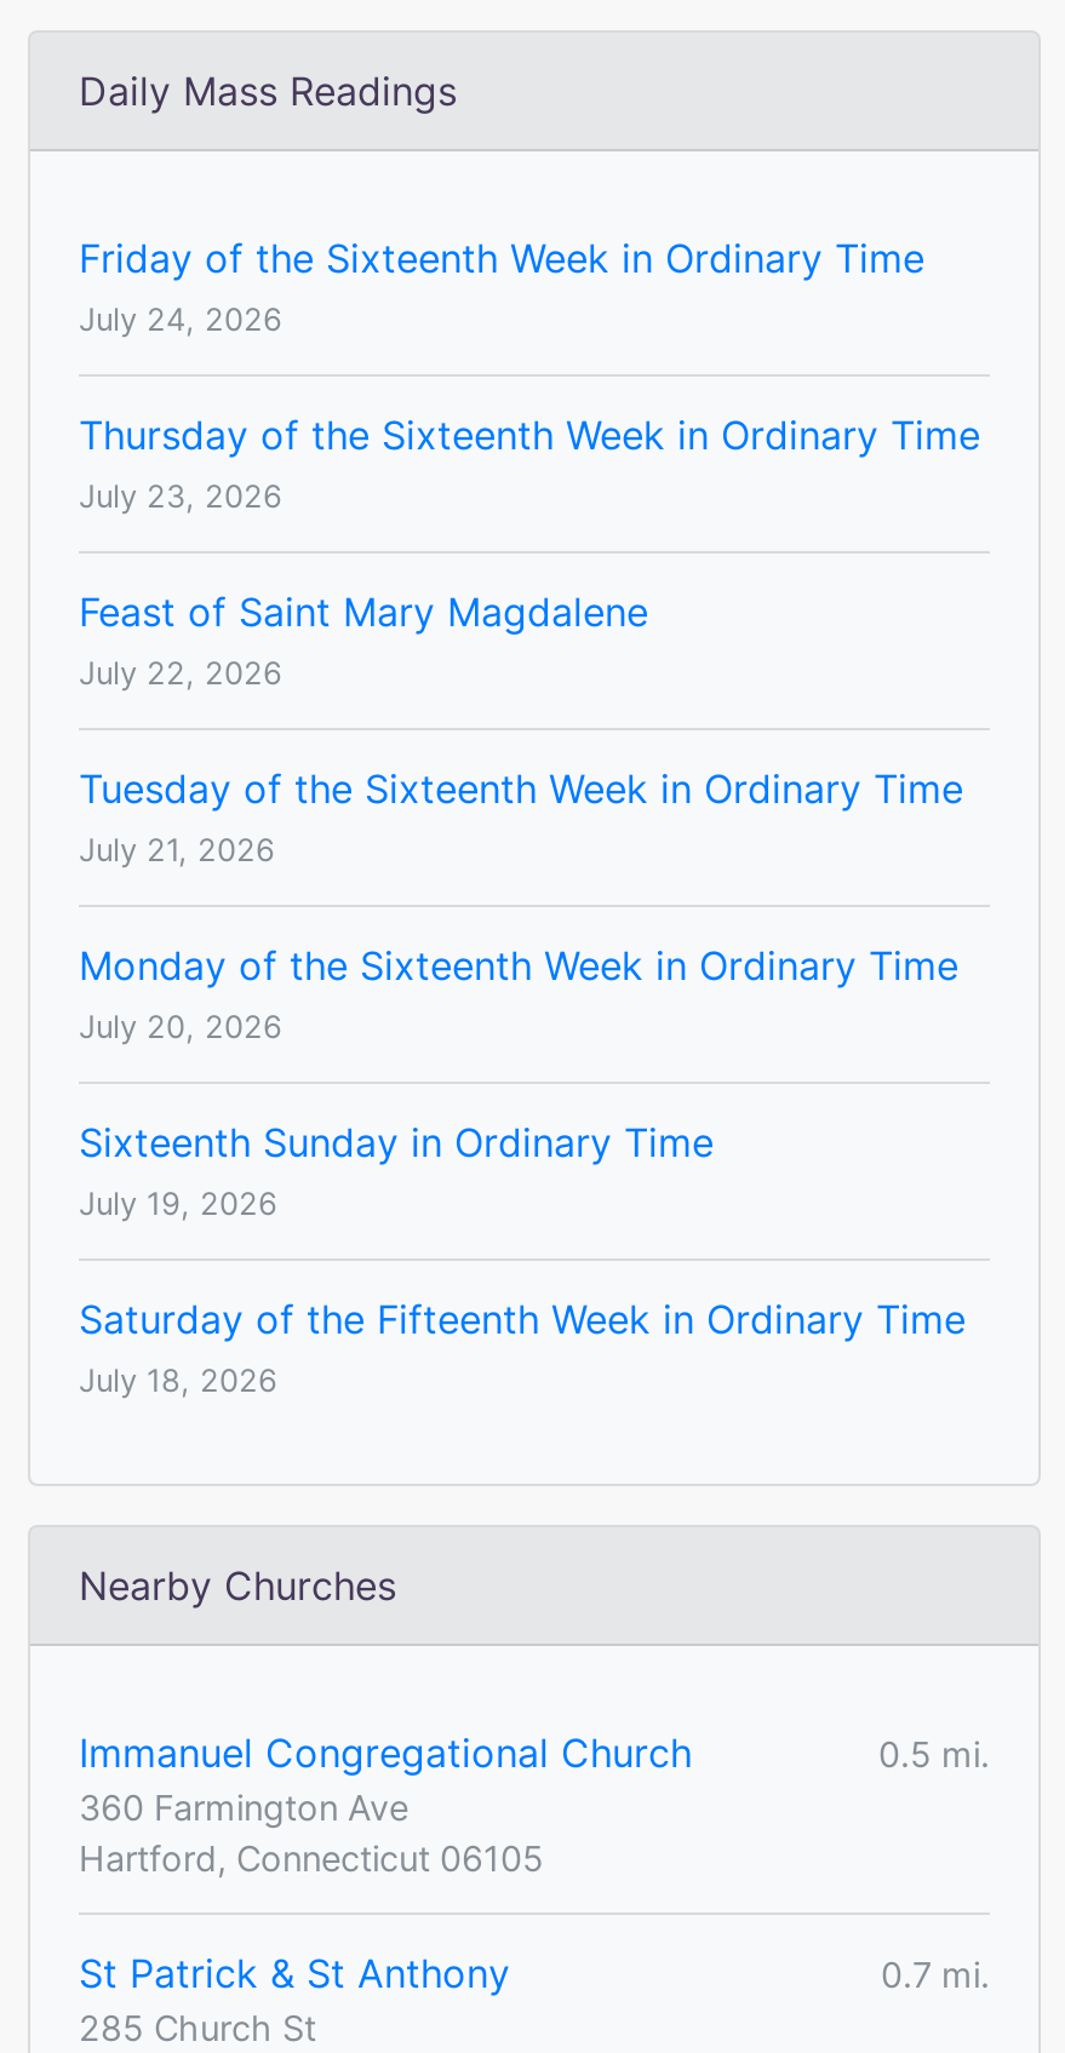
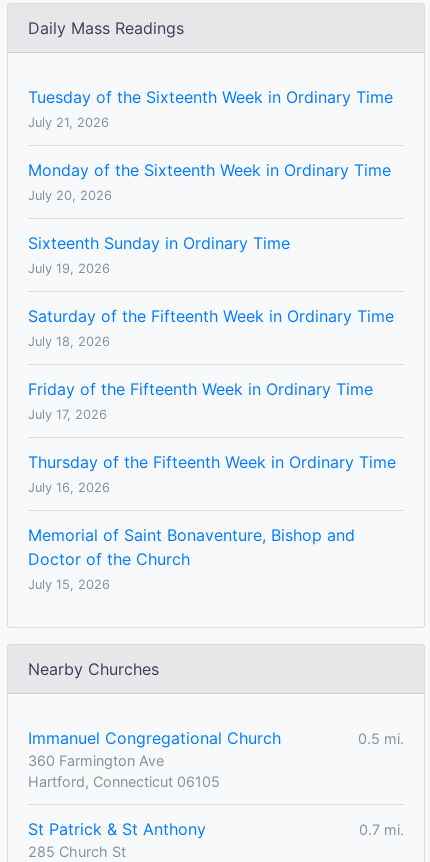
- Friday of the Sixteenth Week in Ordinary Time
- July 24, 2026
- Thursday of the Sixteenth Week in Ordinary Time
- July 23, 2026
- Feast of Saint Mary Magdalene
- July 22, 2026

moved up: Tuesday of the Sixteenth Week in Ordinary Time | July 21, 2026 | Monday of the Sixteenth Week in Ordinary Time | July 20, 2026 | Sixteenth Sunday in Ordinary Time | July 19, 2026 | Saturday of the Fifteenth Week in Ordinary Time | July 18, 2026

+ Friday of the Fifteenth Week in Ordinary Time
+ July 17, 2026
+ Thursday of the Fifteenth Week in Ordinary Time
+ July 16, 2026
+ Memorial of Saint Bonaventure, Bishop and
+ Doctor of the Church
+ July 15, 2026
